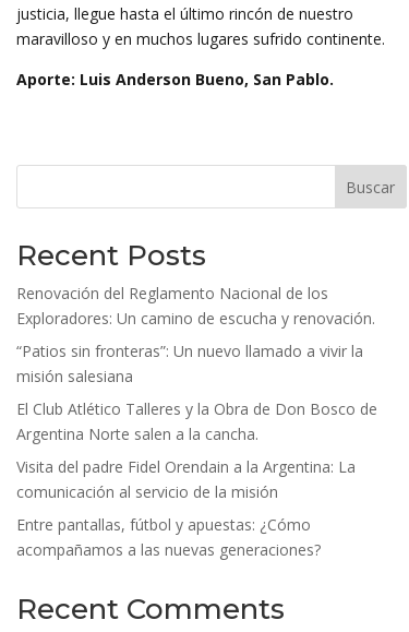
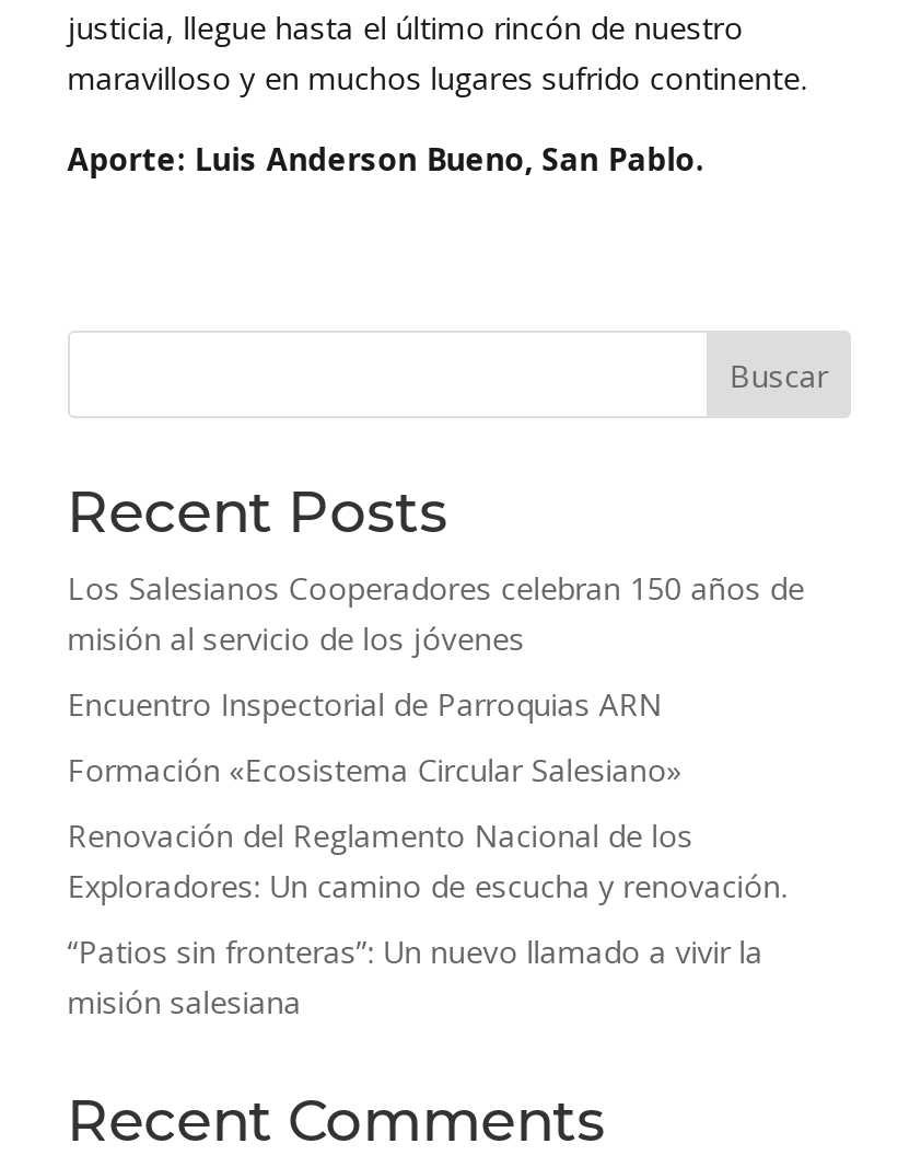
+ Los Salesianos Cooperadores celebran 150 años de
+ misión al servicio de los jóvenes
+ Encuentro Inspectorial de Parroquias ARN
+ Formación «Ecosistema Circular Salesiano»

moved down: Renovación del Reglamento Nacional de los | Exploradores: Un camino de escucha y renovación. | “Patios sin fronteras”: Un nuevo llamado a vivir la | misión salesiana

- El Club Atlético Talleres y la Obra de Don Bosco de
- Argentina Norte salen a la cancha.
- Visita del padre Fidel Orendain a la Argentina: La
- comunicación al servicio de la misión
- Entre pantallas, fútbol y apuestas: ¿Cómo
- acompañamos a las nuevas generaciones?
